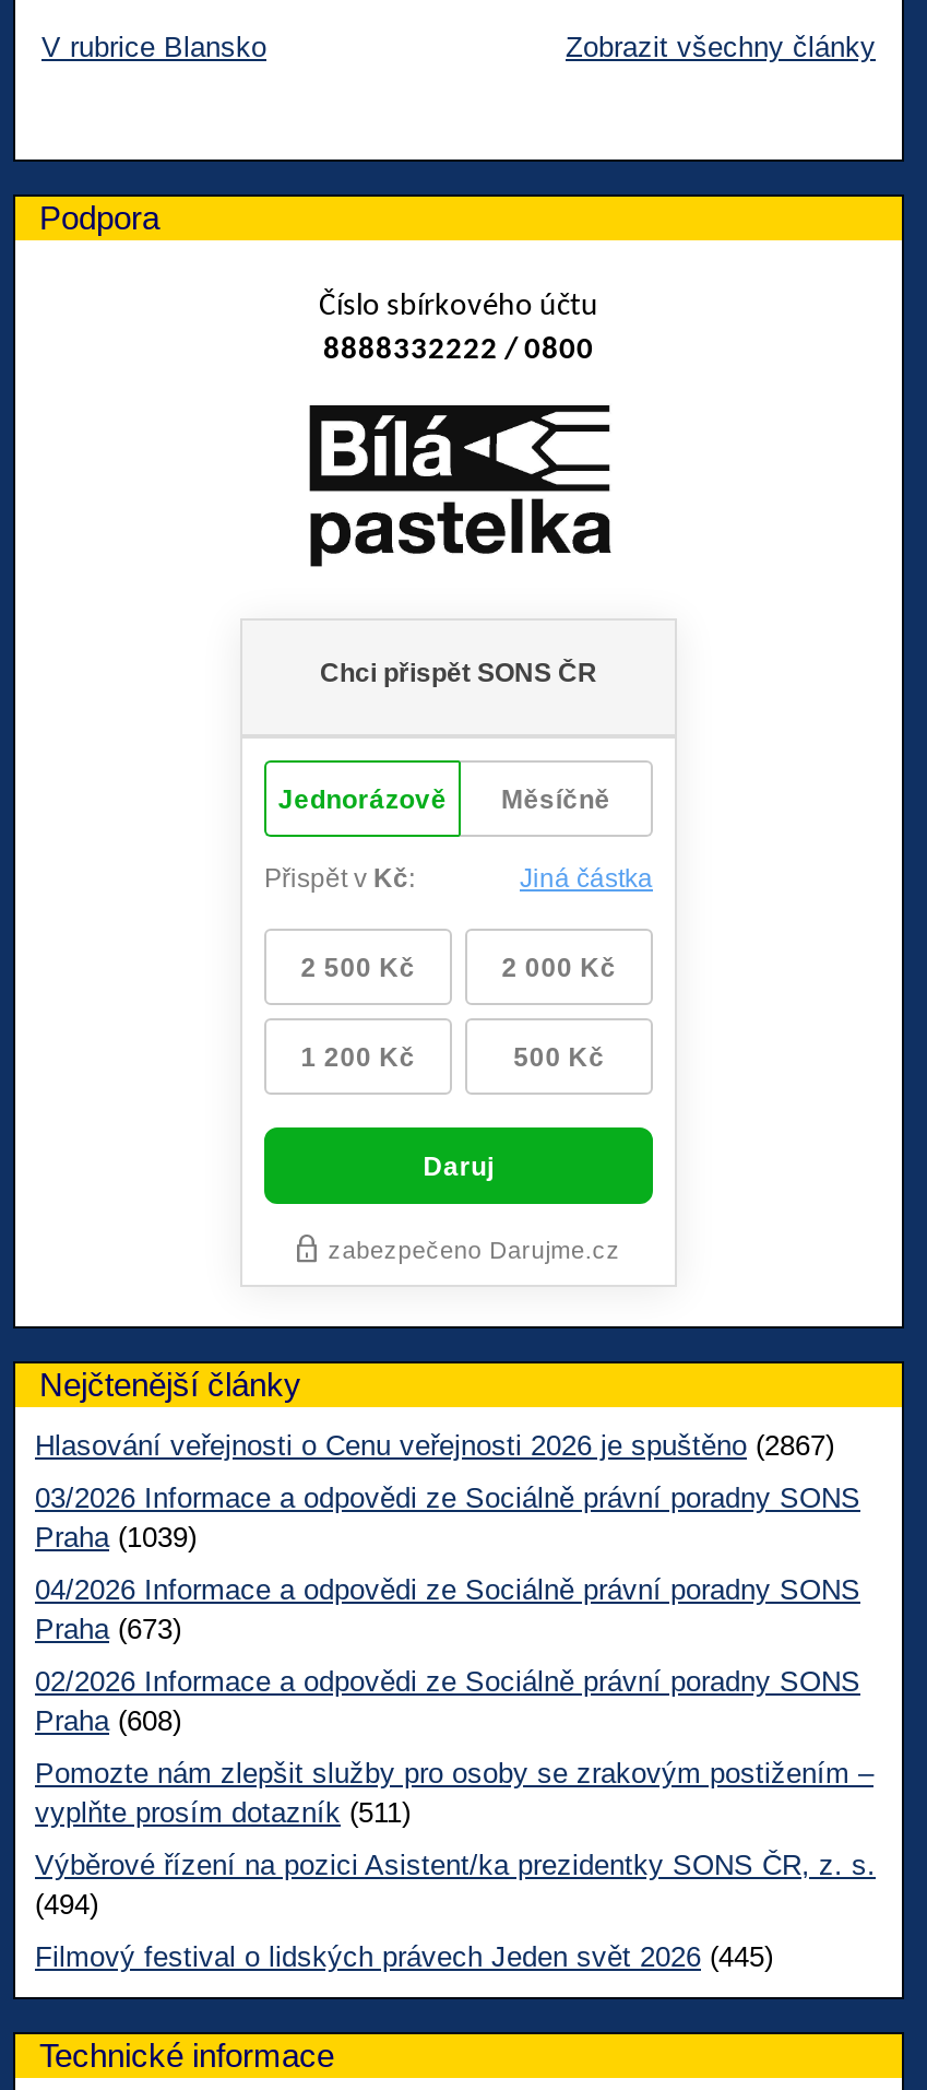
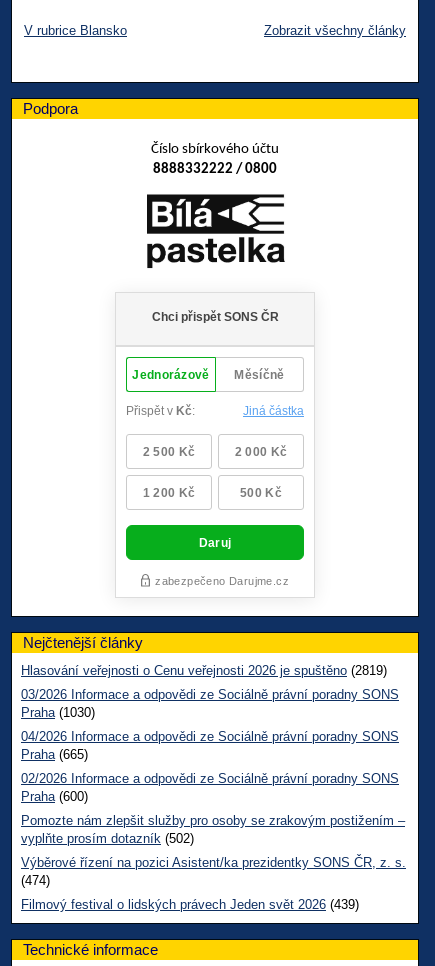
- Hlasování veřejnosti o Cenu veřejnosti 2026 je spuštěno (2867)
+ Hlasování veřejnosti o Cenu veřejnosti 2026 je spuštěno (2819)

- Praha (1039)
+ Praha (1030)

- Praha (673)
+ Praha (665)

- Praha (608)
+ Praha (600)

- vyplňte prosím dotazník (511)
+ vyplňte prosím dotazník (502)

- (494)
+ (474)

- Filmový festival o lidských právech Jeden svět 2026 (445)
+ Filmový festival o lidských právech Jeden svět 2026 (439)
